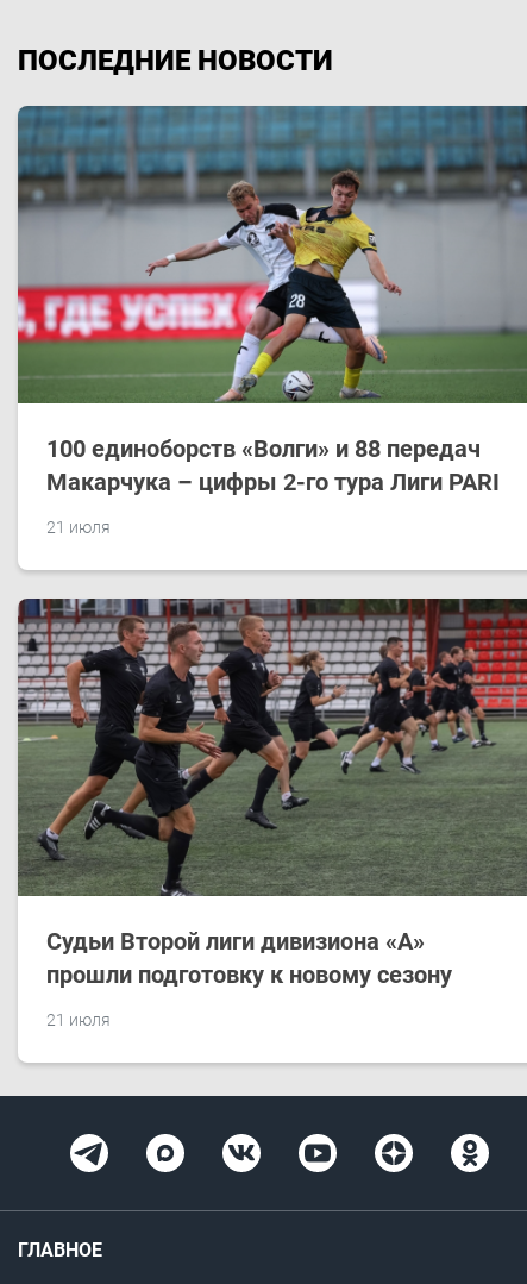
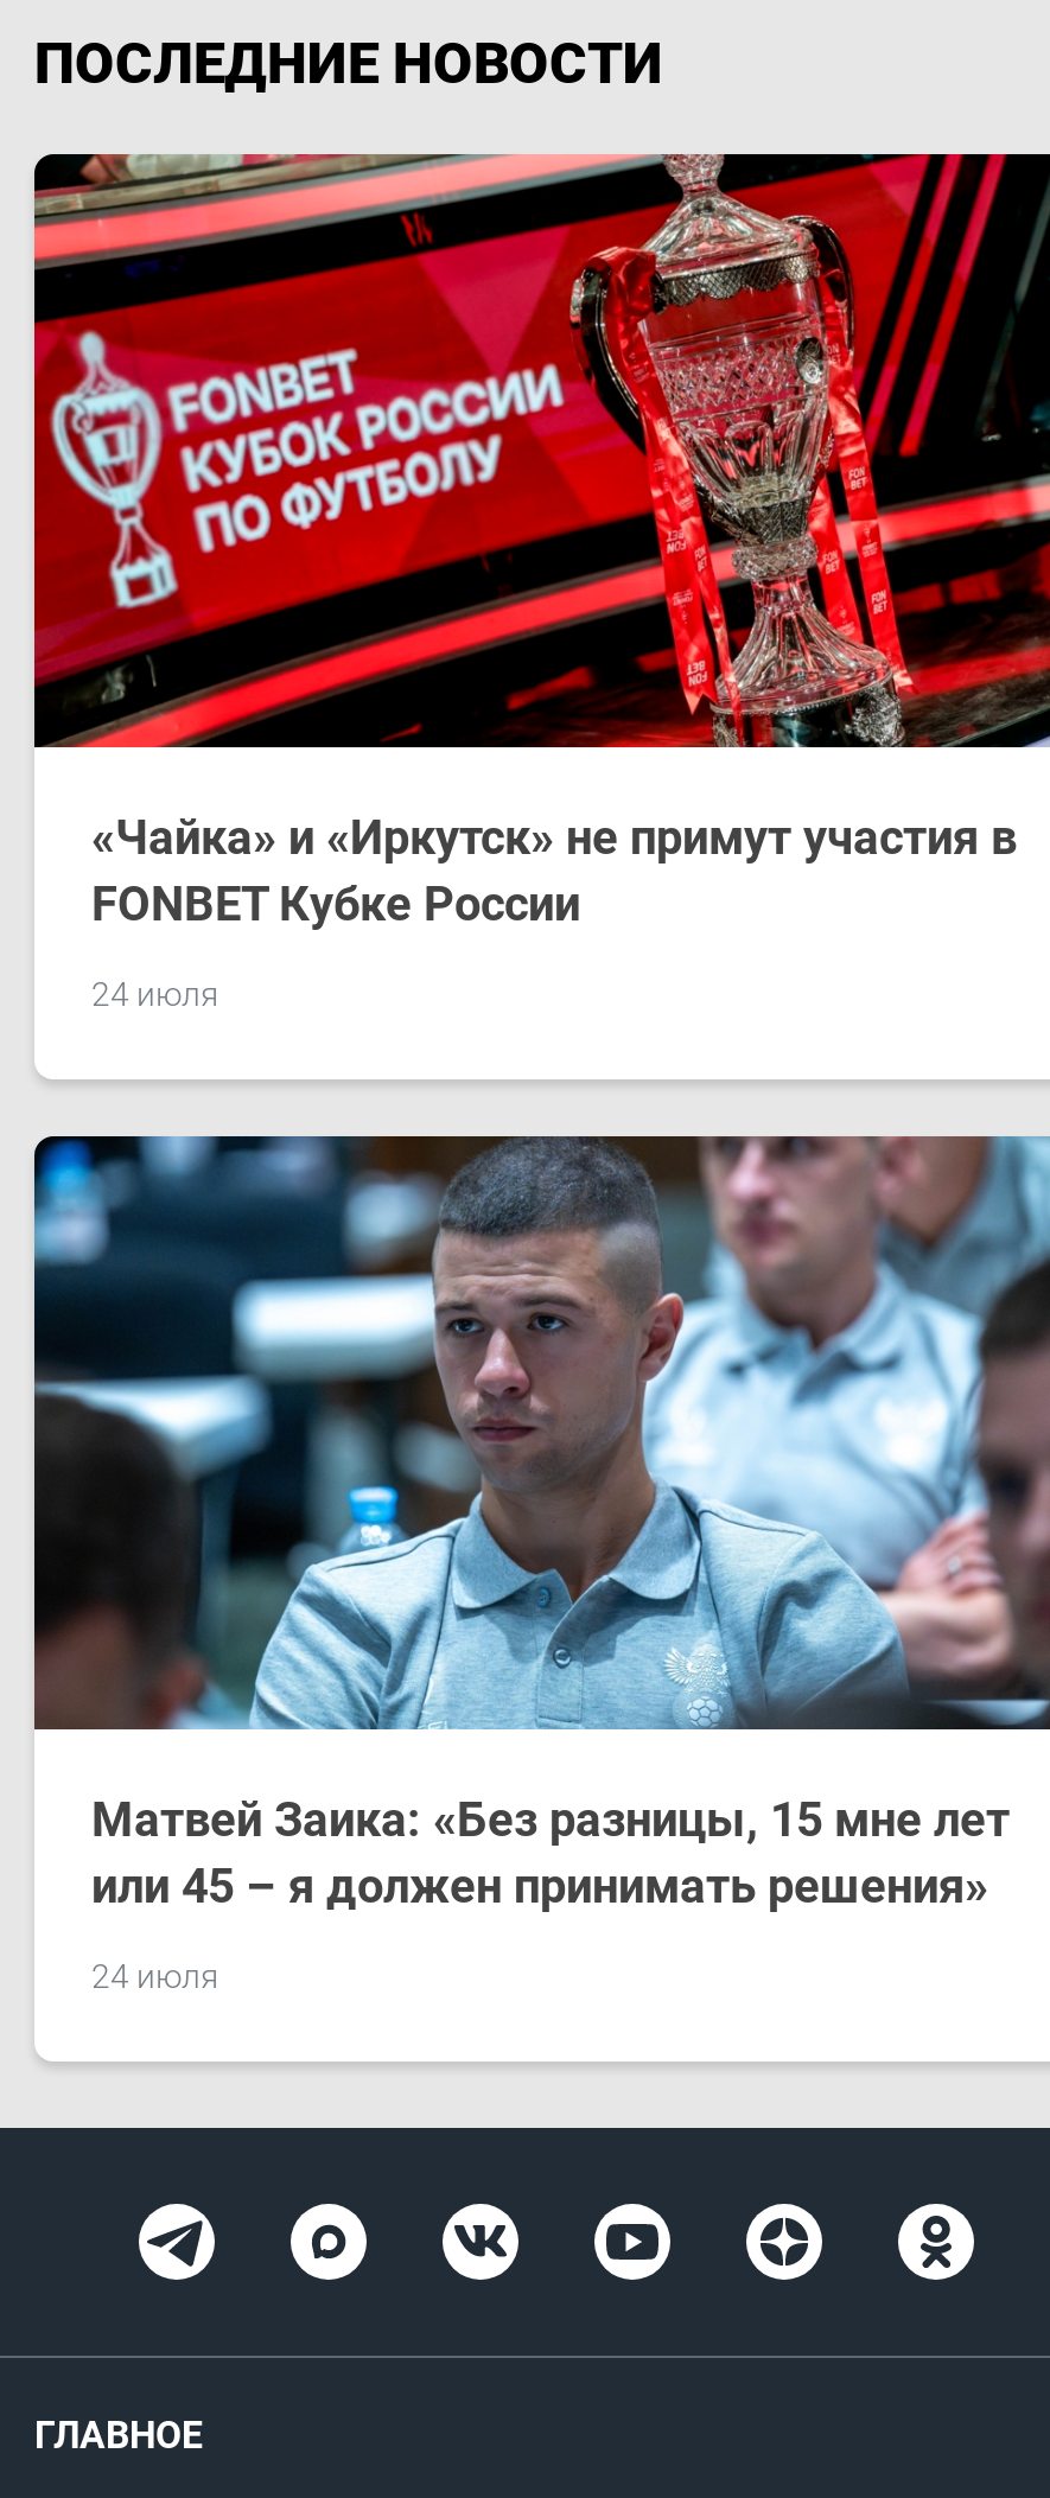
- [image]
- 100 единоборств «Волги» и 88 передач
- Макарчука – цифры 2-го тура Лиги PARI
+ [image]
+ «Чайка» и «Иркутск» не примут участия в
+ FONBET Кубке России

- 21 июля
+ 24 июля

- [image]
- Судьи Второй лиги дивизиона «А»
- прошли подготовку к новому сезону
+ [image]
+ Матвей Заика: «Без разницы, 15 мне лет
+ или 45 – я должен принимать решения»

- 21 июля
+ 24 июля
